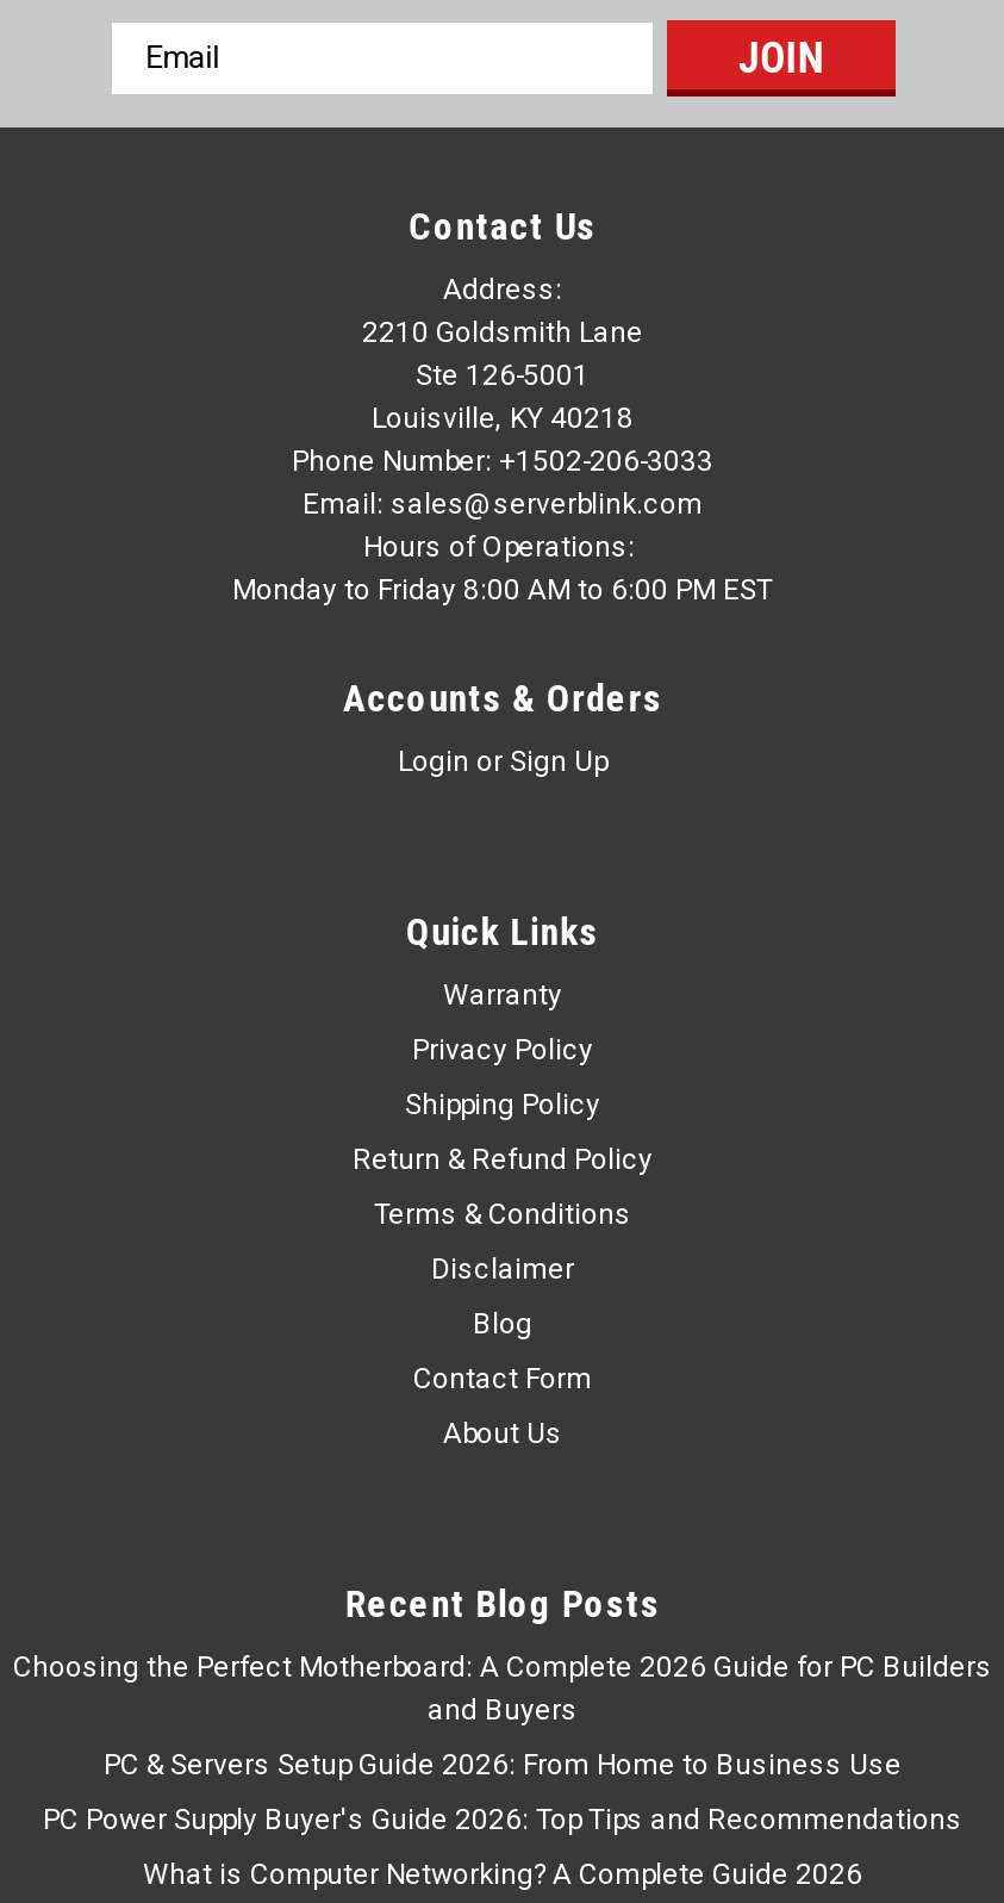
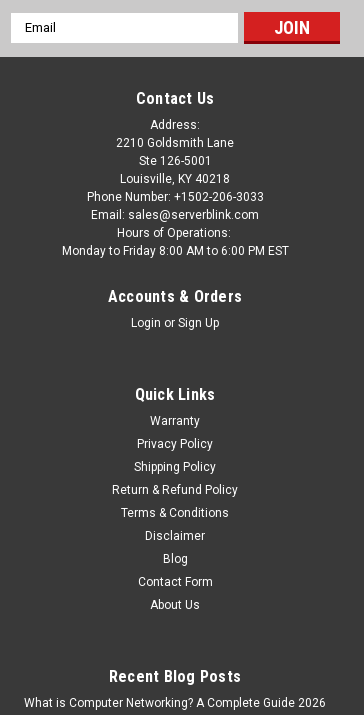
- Choosing the Perfect Motherboard: A Complete 2026 Guide for PC Builders
- and Buyers
- PC & Servers Setup Guide 2026: From Home to Business Use
- PC Power Supply Buyer's Guide 2026: Top Tips and Recommendations
